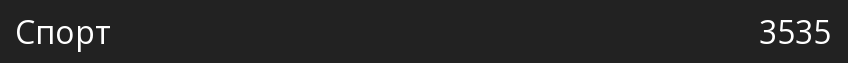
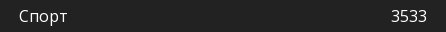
- 3535
+ 3533
